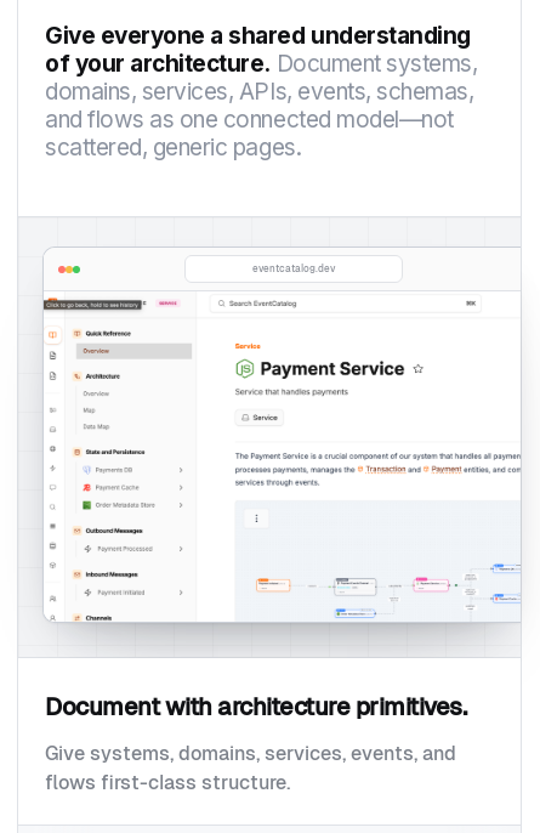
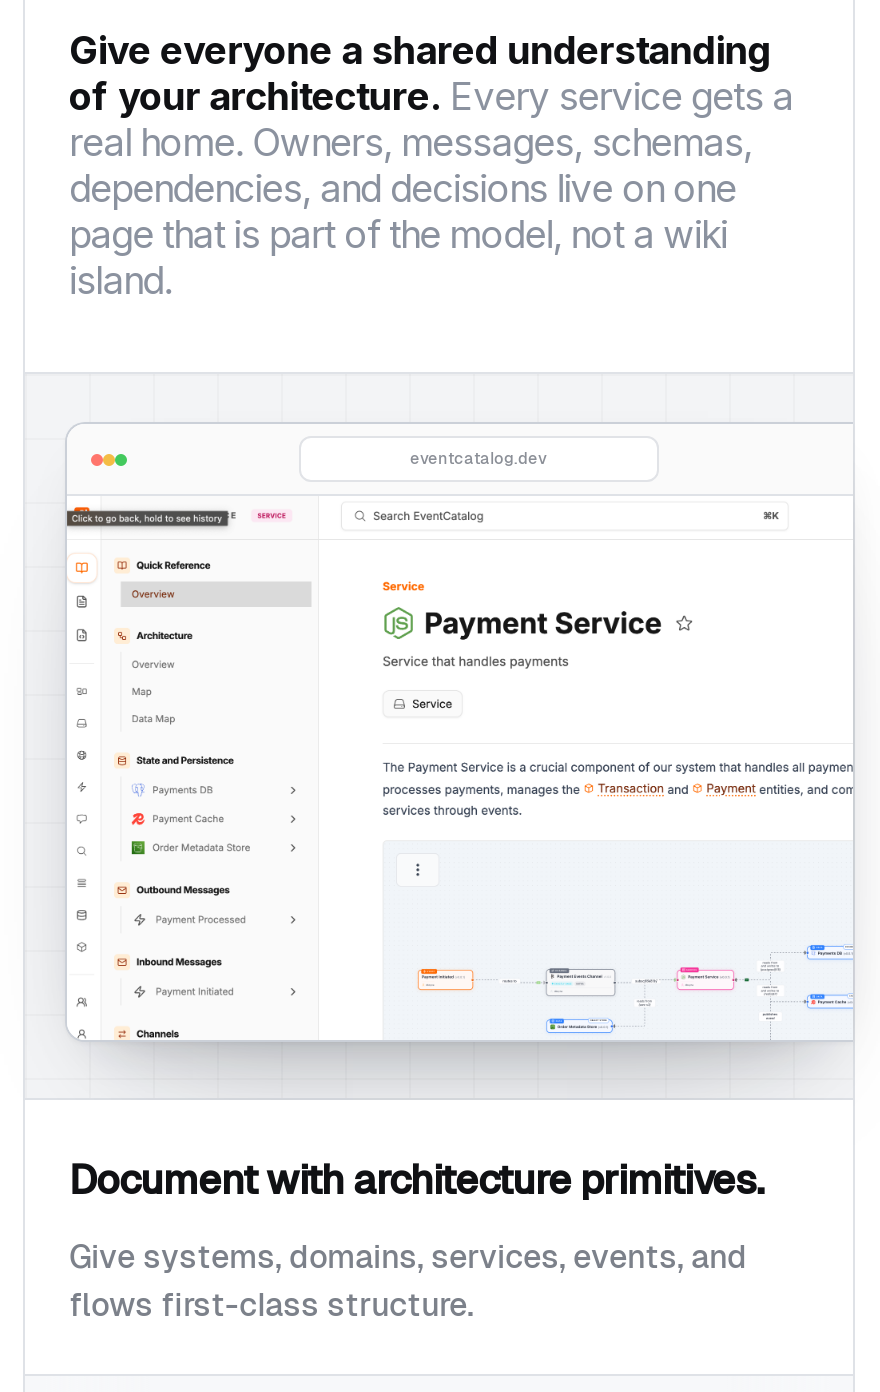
- of your architecture. Document systems,
- domains, services, APIs, events, schemas,
- and flows as one connected model—not
- scattered, generic pages.
+ of your architecture. Every service gets a
+ real home. Owners, messages, schemas,
+ dependencies, and decisions live on one
+ page that is part of the model, not a wiki
+ island.
